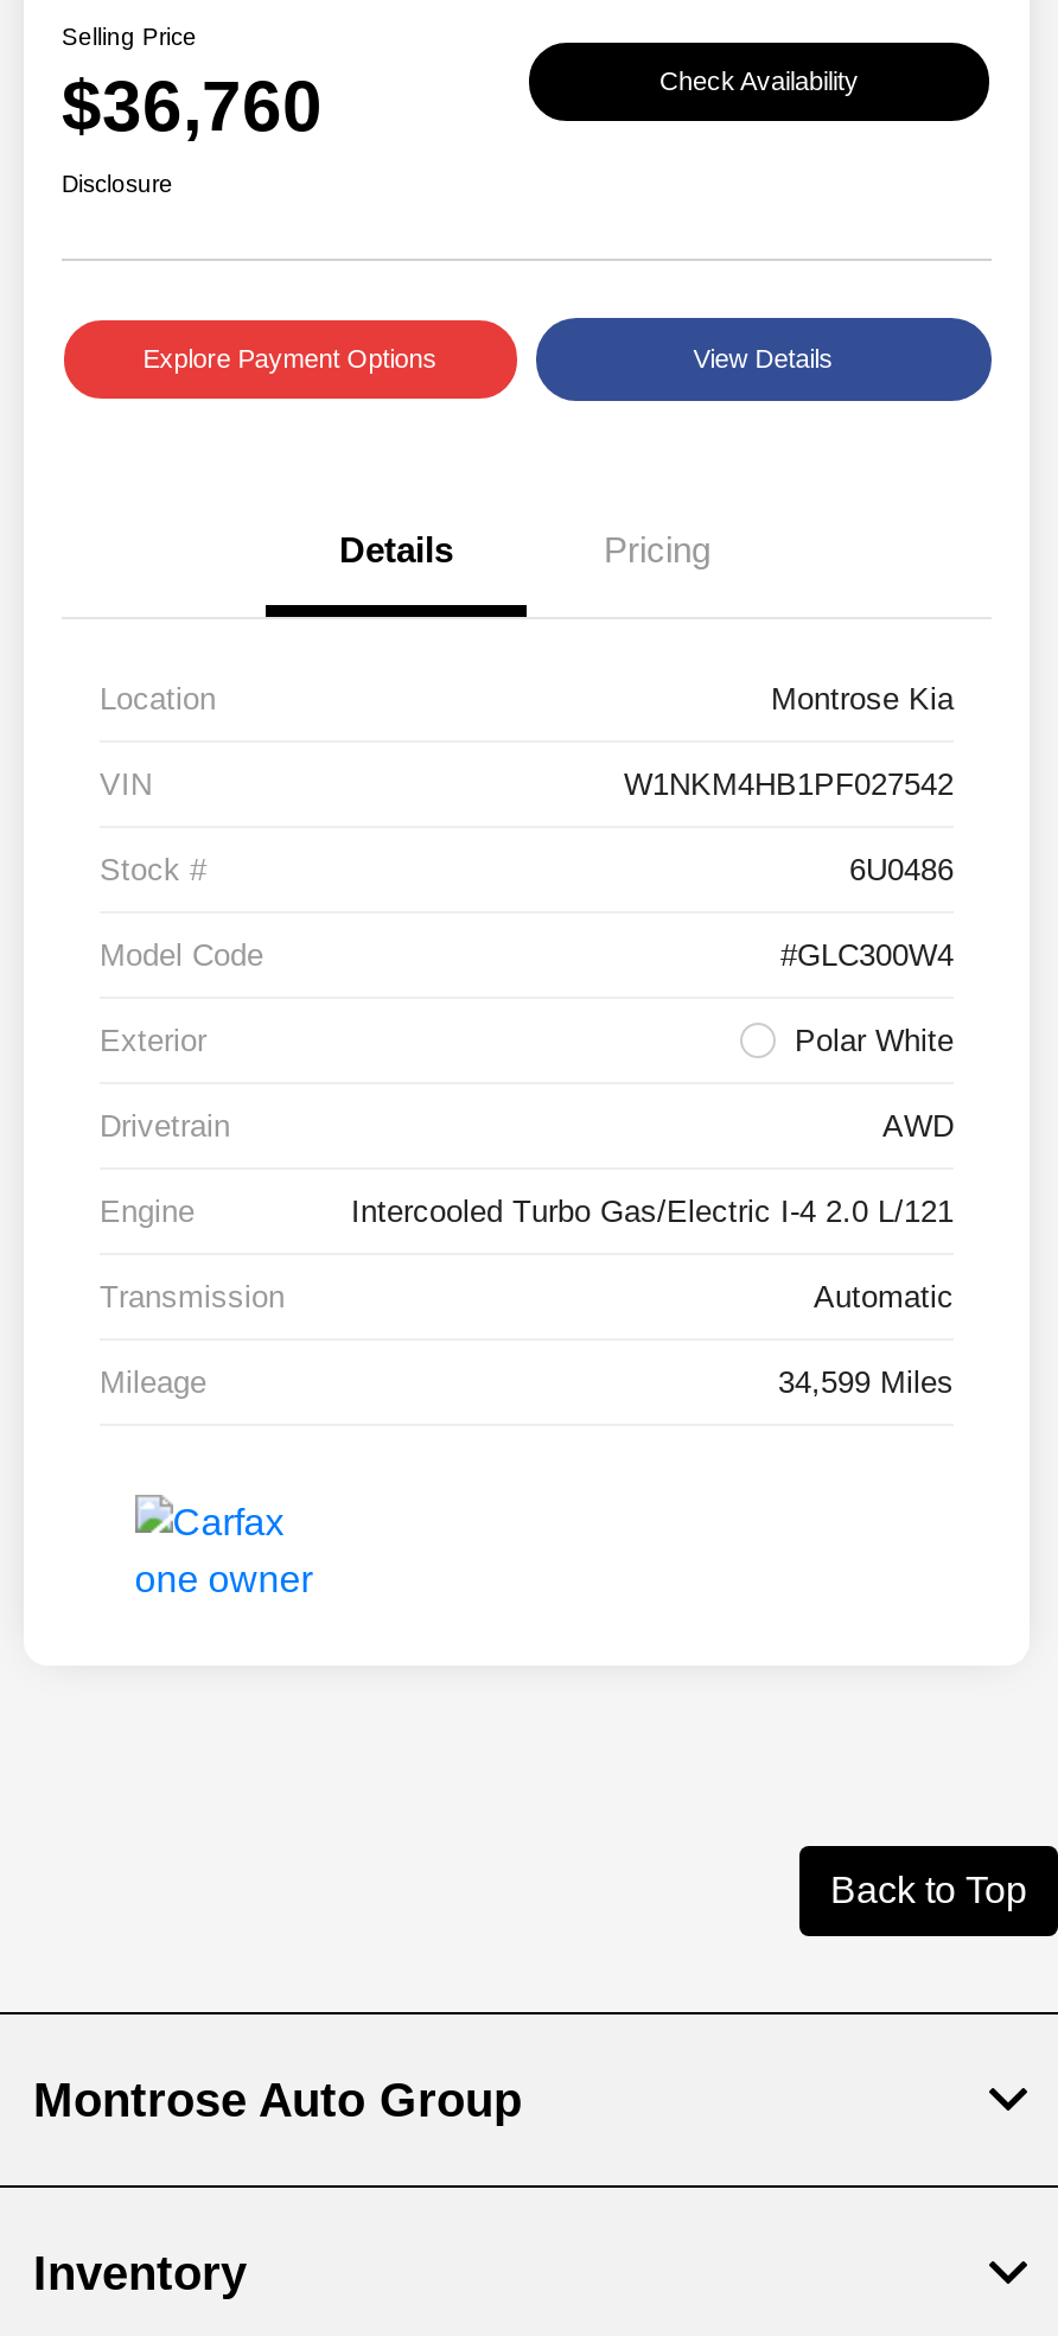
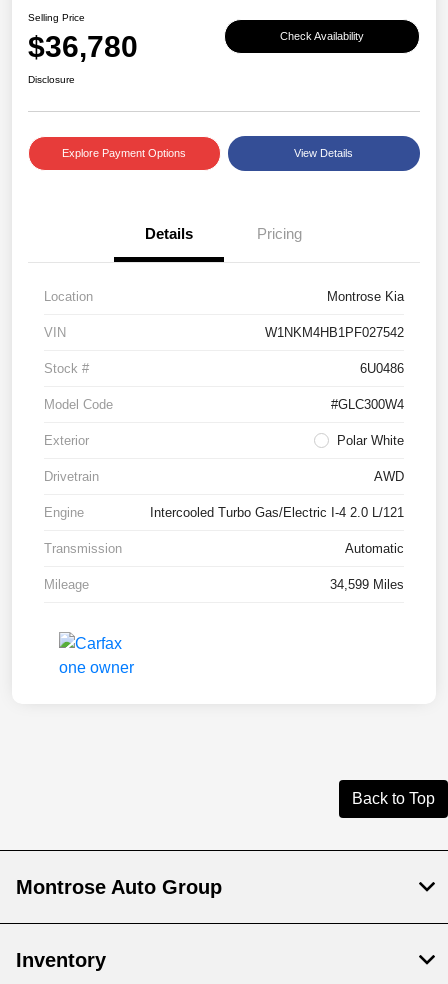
- $36,760
+ $36,780
